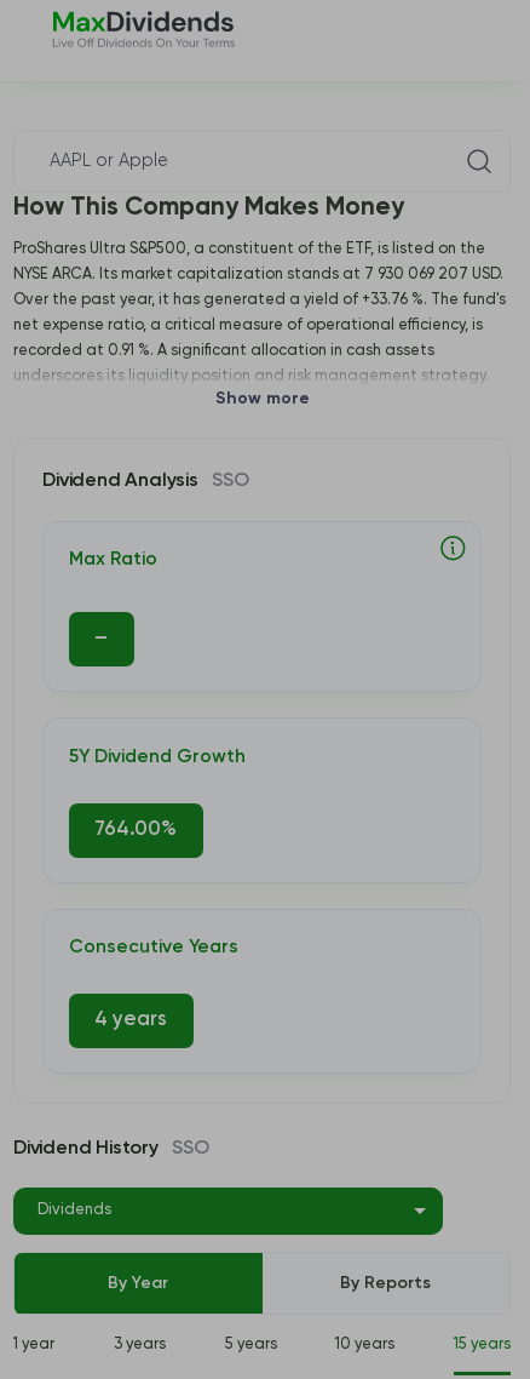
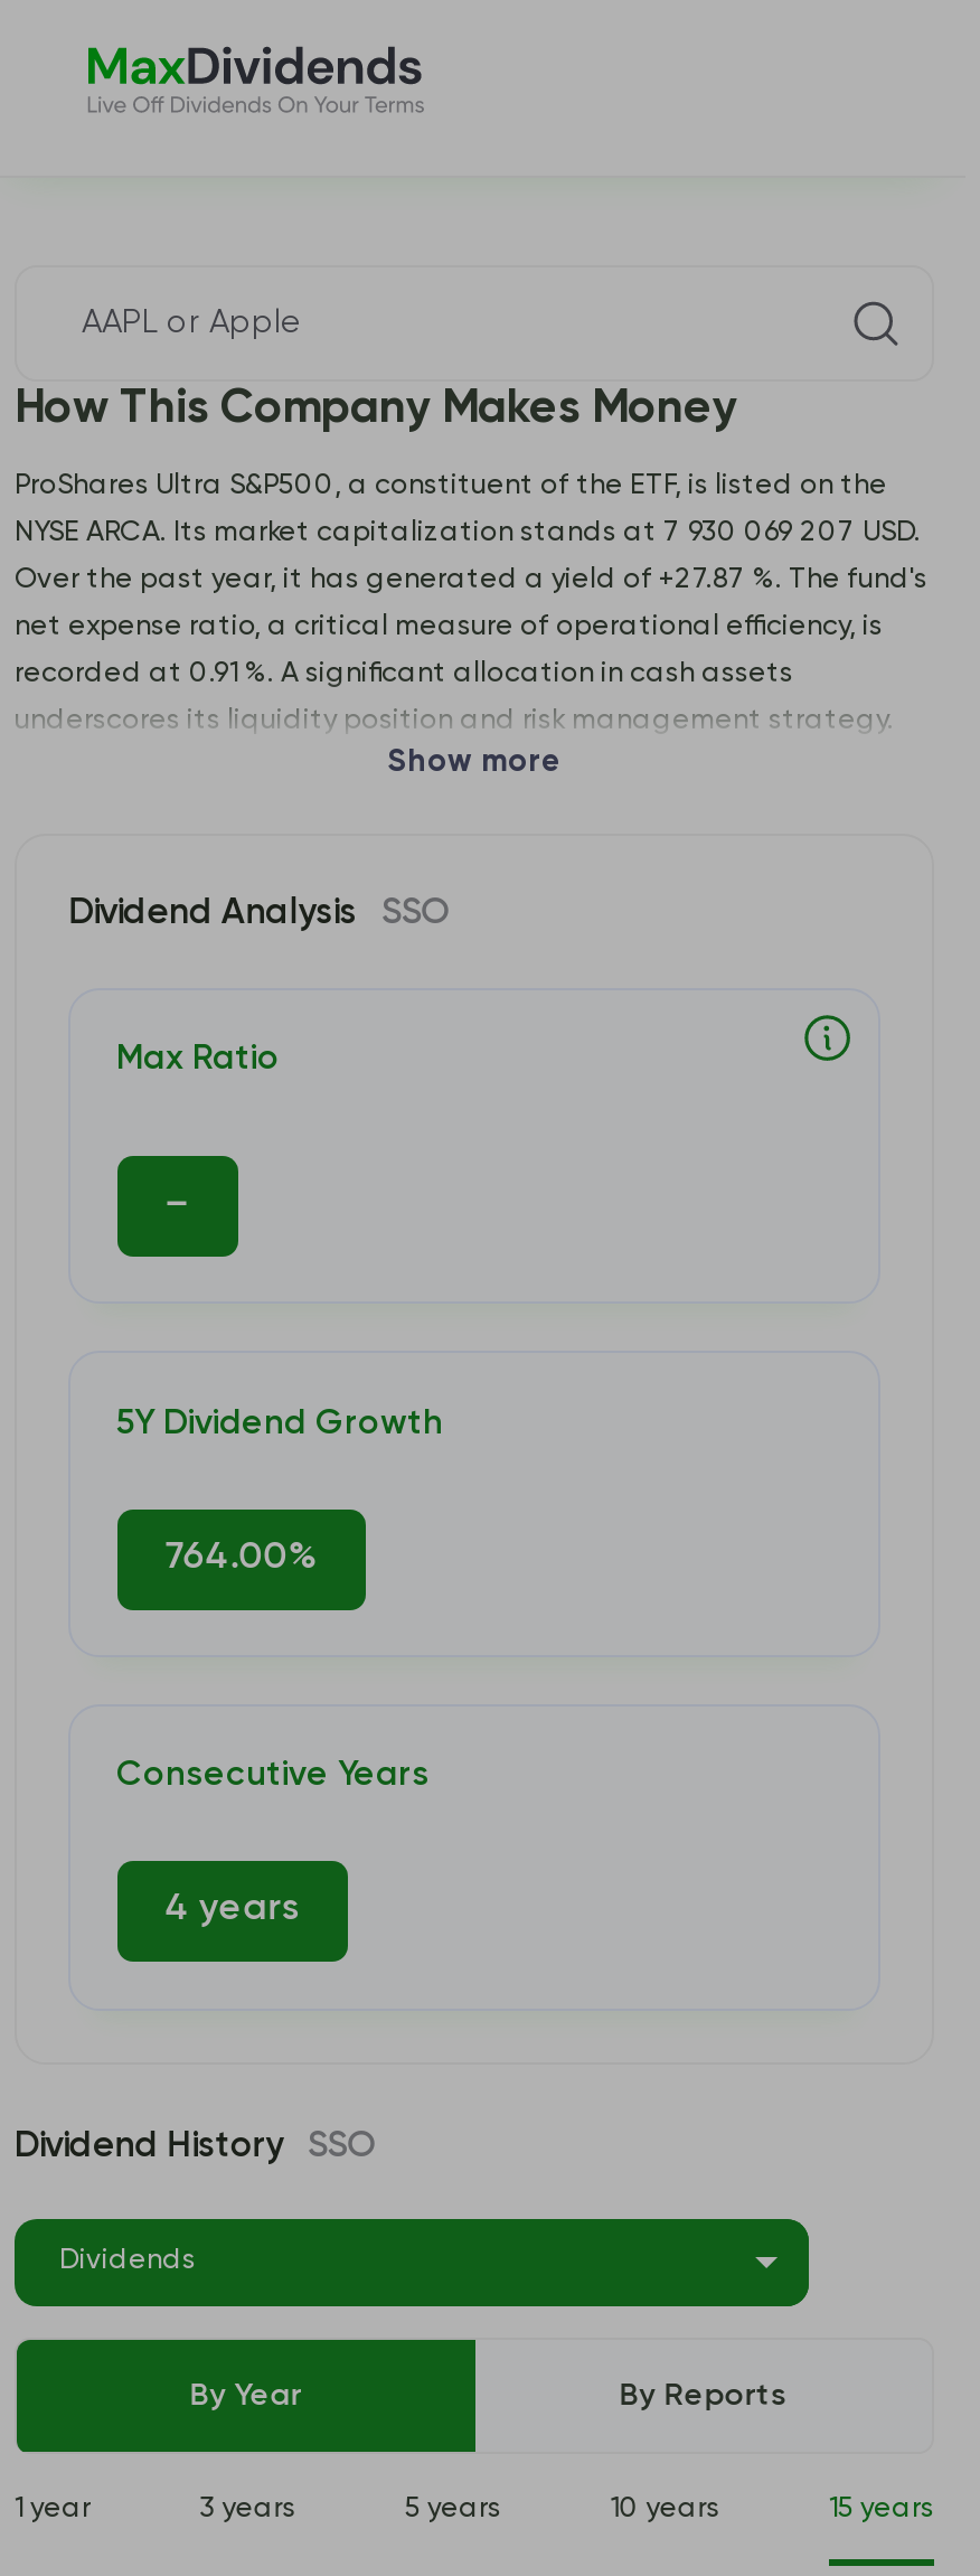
- Over the past year, it has generated a yield of +33.76 %. The fund's
+ Over the past year, it has generated a yield of +27.87 %. The fund's
